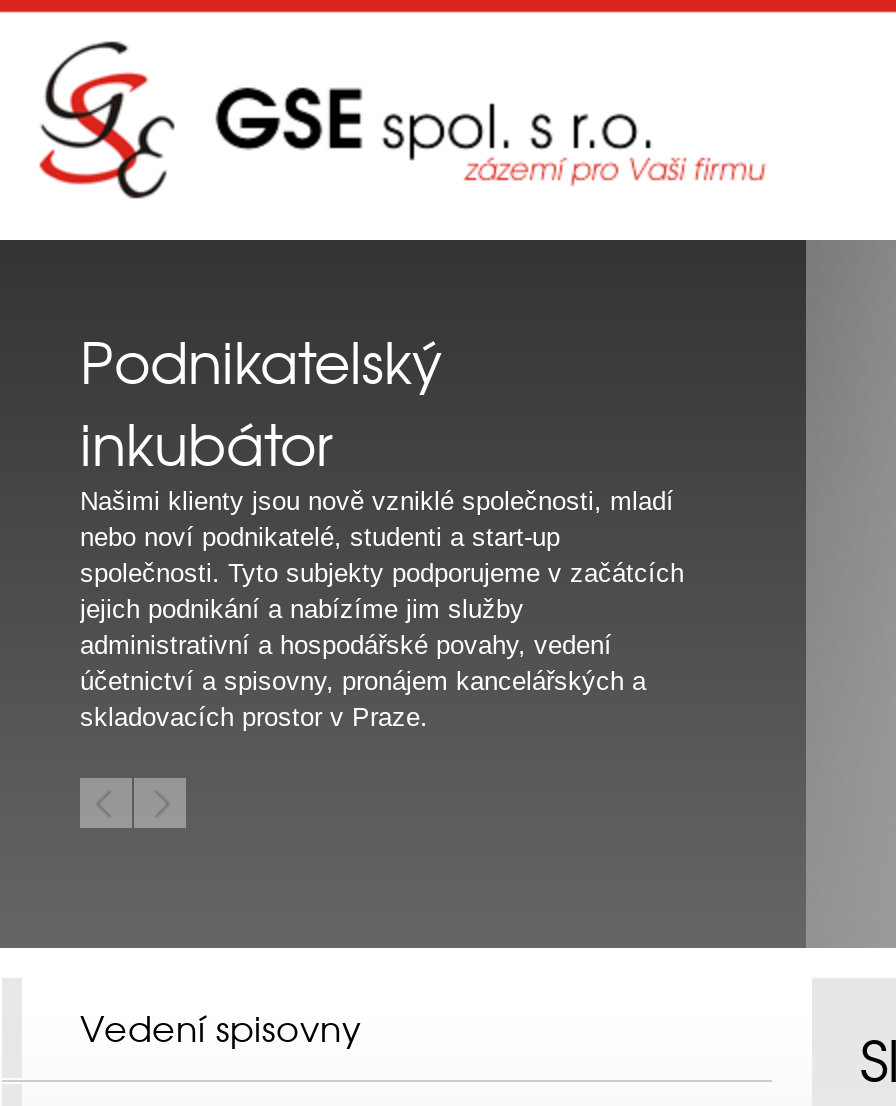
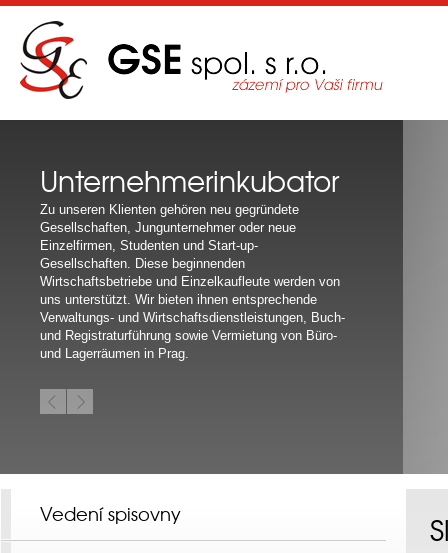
- Podnikatelský
- inkubátor
- Našimi klienty jsou nově vzniklé společnosti, mladí
- nebo noví podnikatelé, studenti a start-up
- společnosti. Tyto subjekty podporujeme v začátcích
- jejich podnikání a nabízíme jim služby
- administrativní a hospodářské povahy, vedení
- účetnictví a spisovny, pronájem kancelářských a
- skladovacích prostor v Praze.
+ Unternehmerinkubator
+ Zu unseren Klienten gehören neu gegründete
+ Gesellschaften, Jungunternehmer oder neue
+ Einzelfirmen, Studenten und Start-up-
+ Gesellschaften. Diese beginnenden
+ Wirtschaftsbetriebe und Einzelkaufleute werden von
+ uns unterstützt. Wir bieten ihnen entsprechende
+ Verwaltungs- und Wirtschaftsdienstleistungen, Buch-
+ und Registraturführung sowie Vermietung von Büro-
+ und Lagerräumen in Prag.
